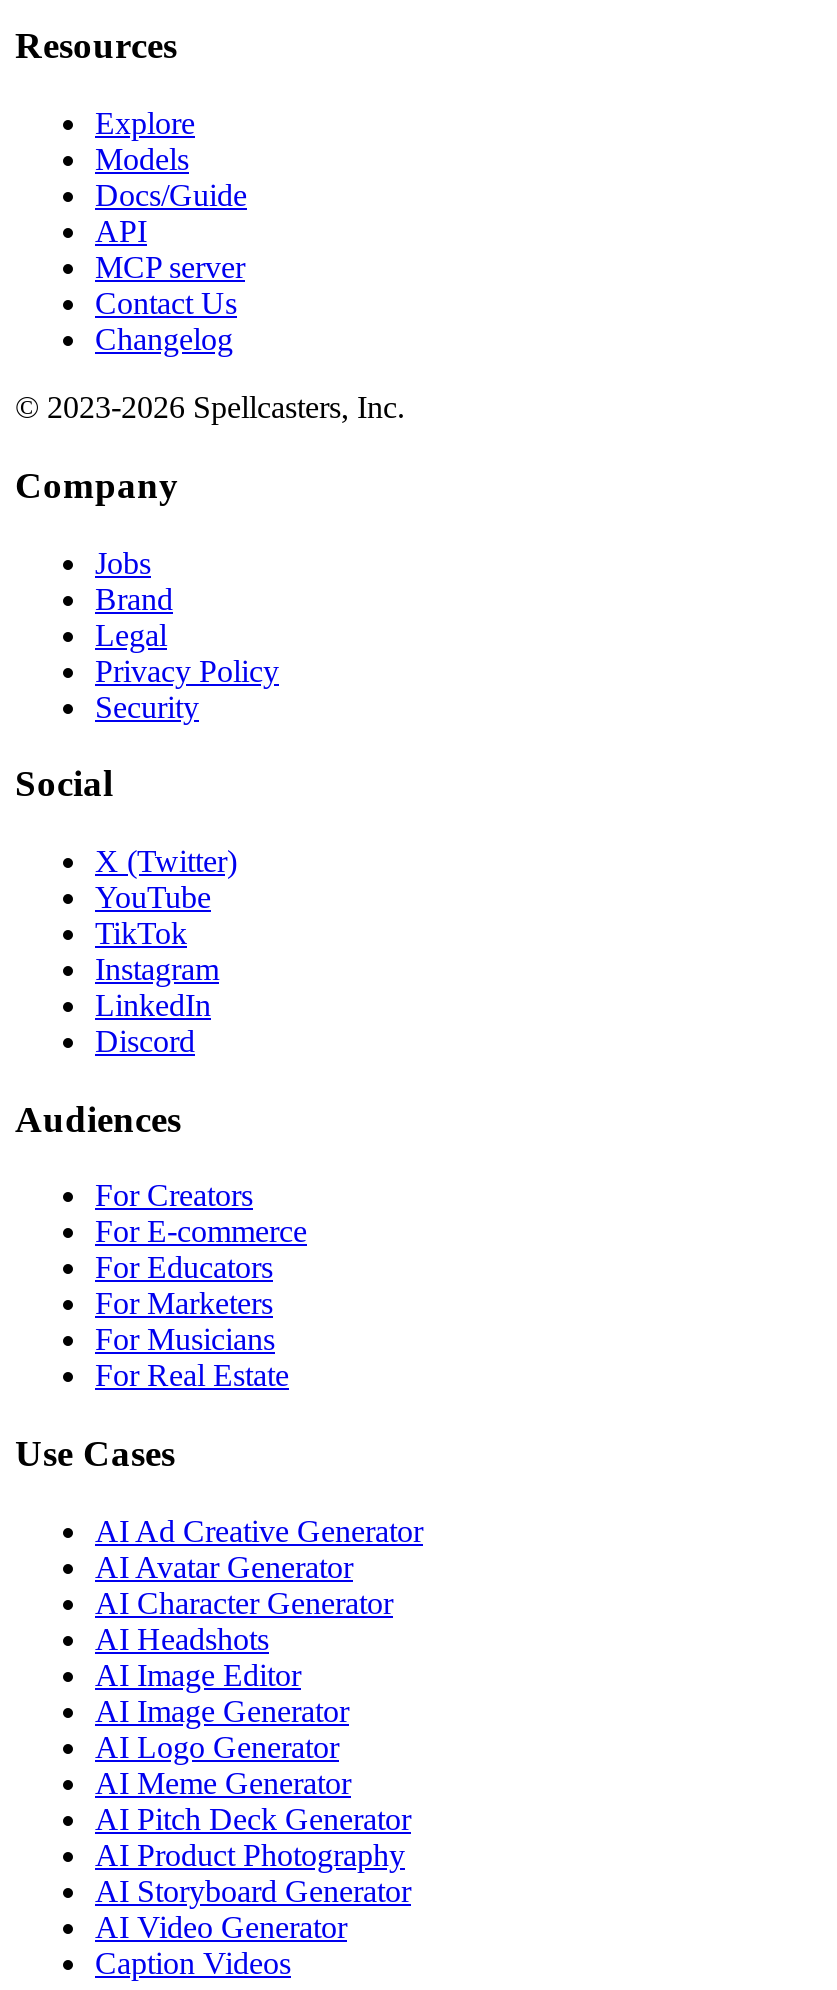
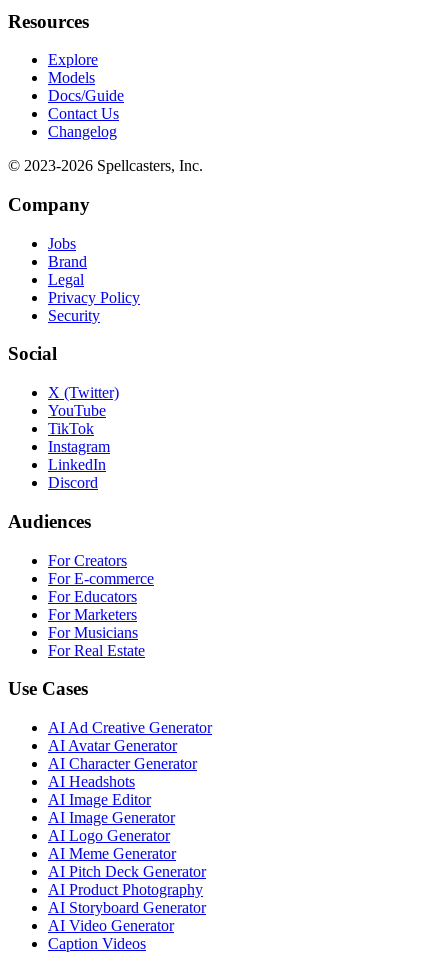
- API
- MCP server
